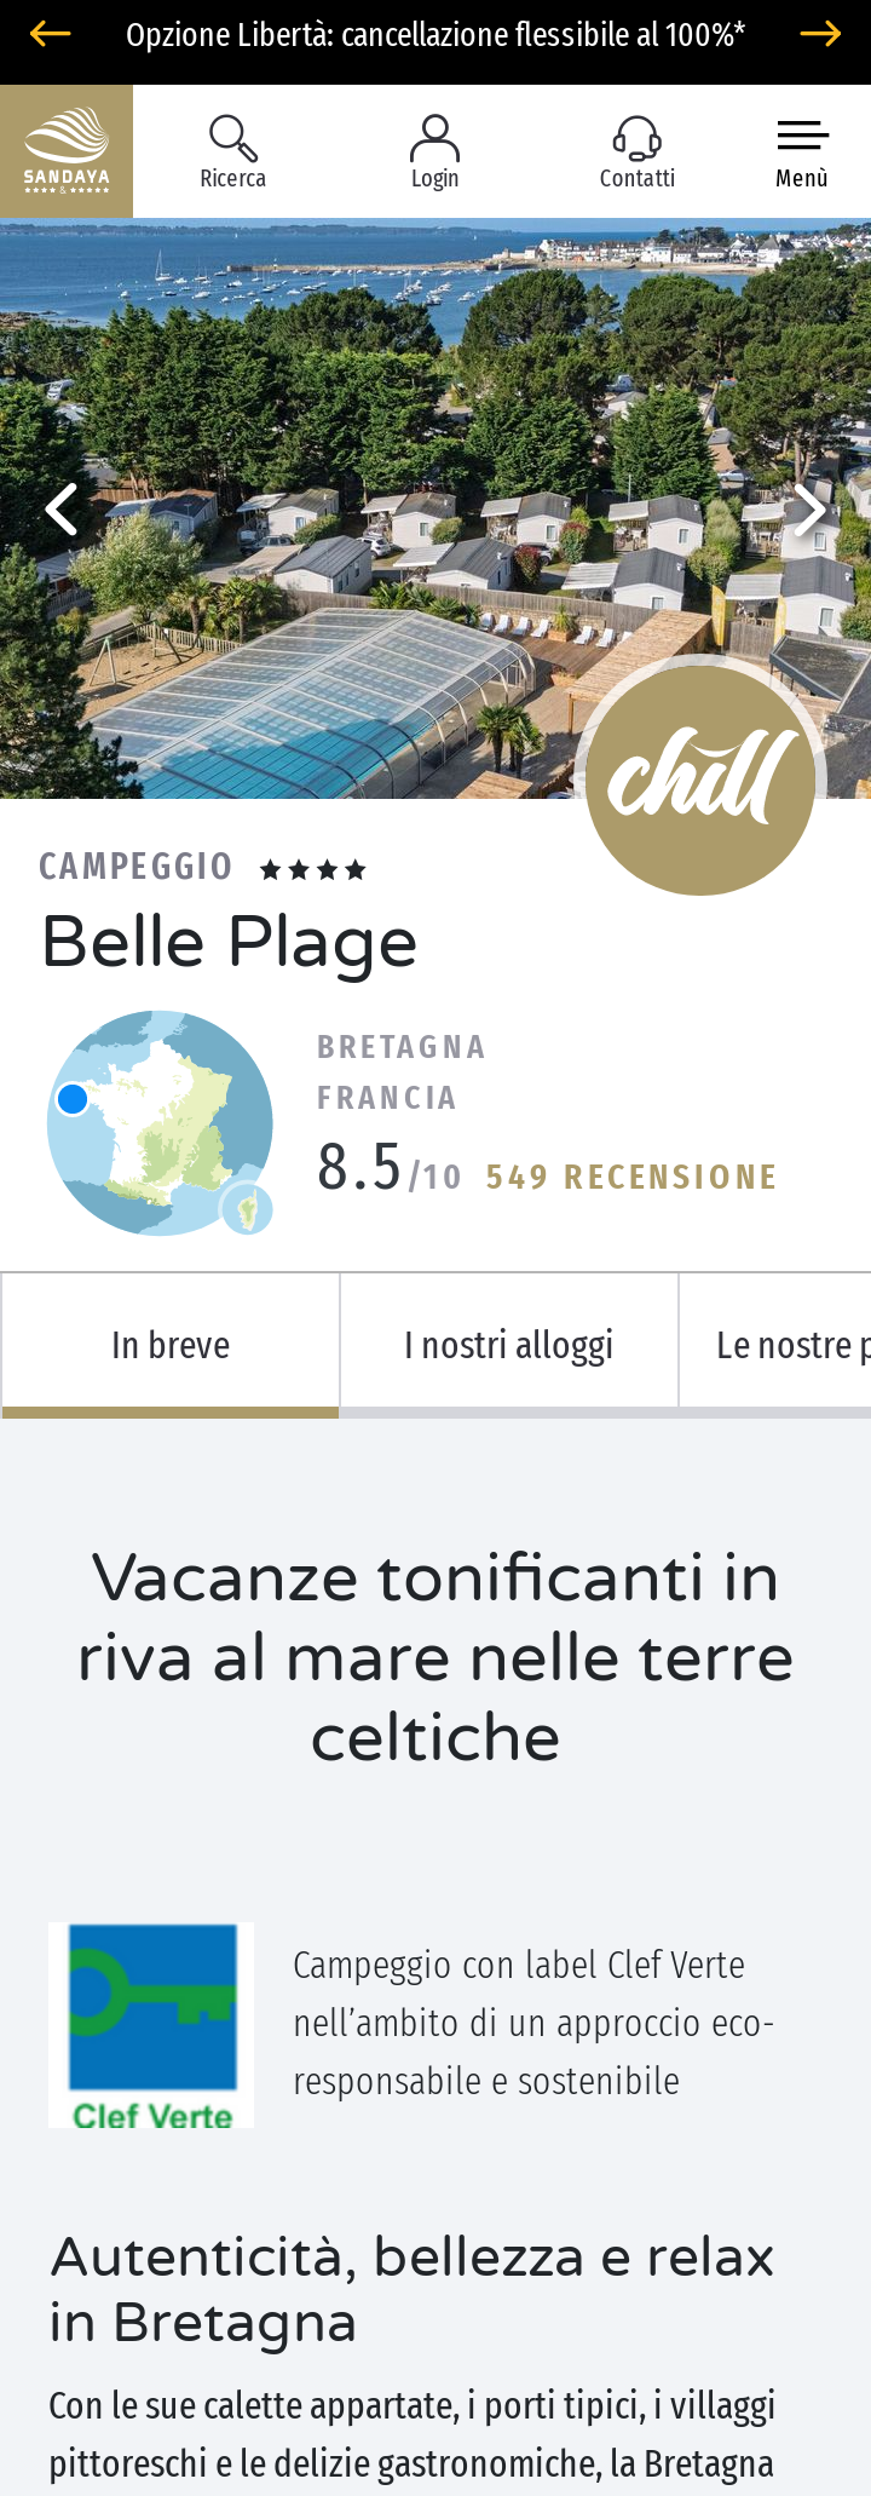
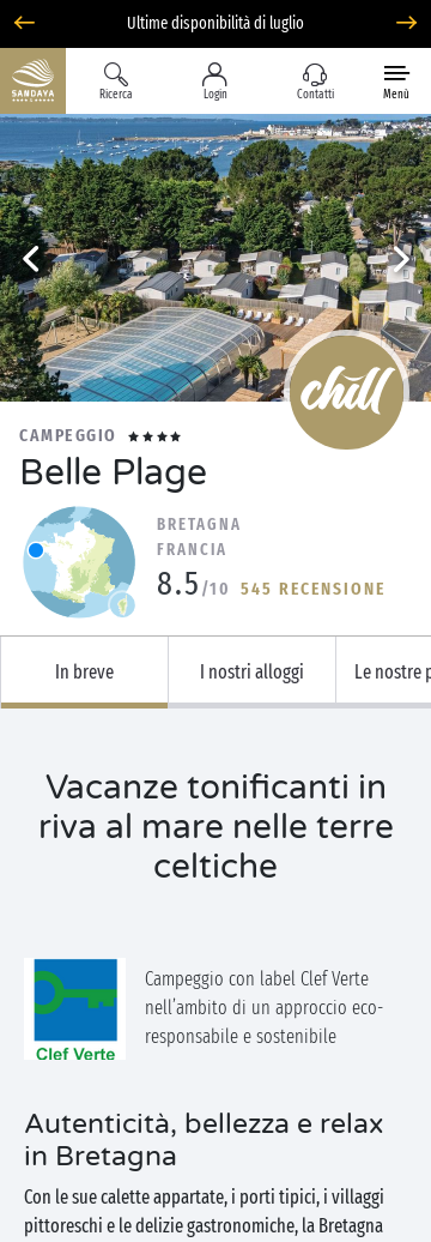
- Opzione Libertà: cancellazione flessibile al 100%*
+ Ultime disponibilità di luglio

- 8.5/10 549 RECENSIONE
+ 8.5/10 545 RECENSIONE
